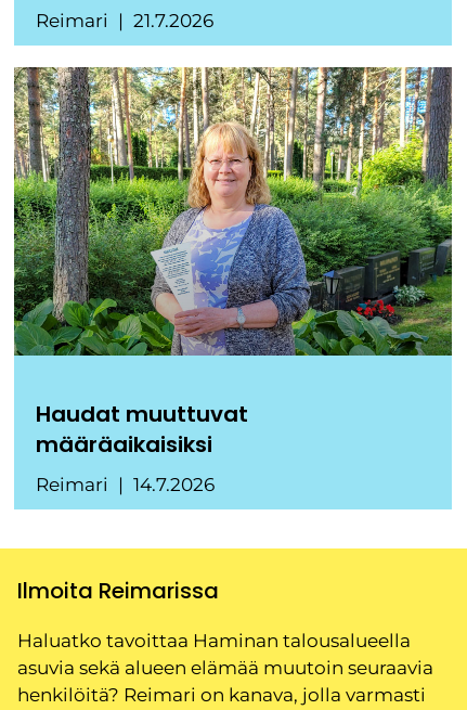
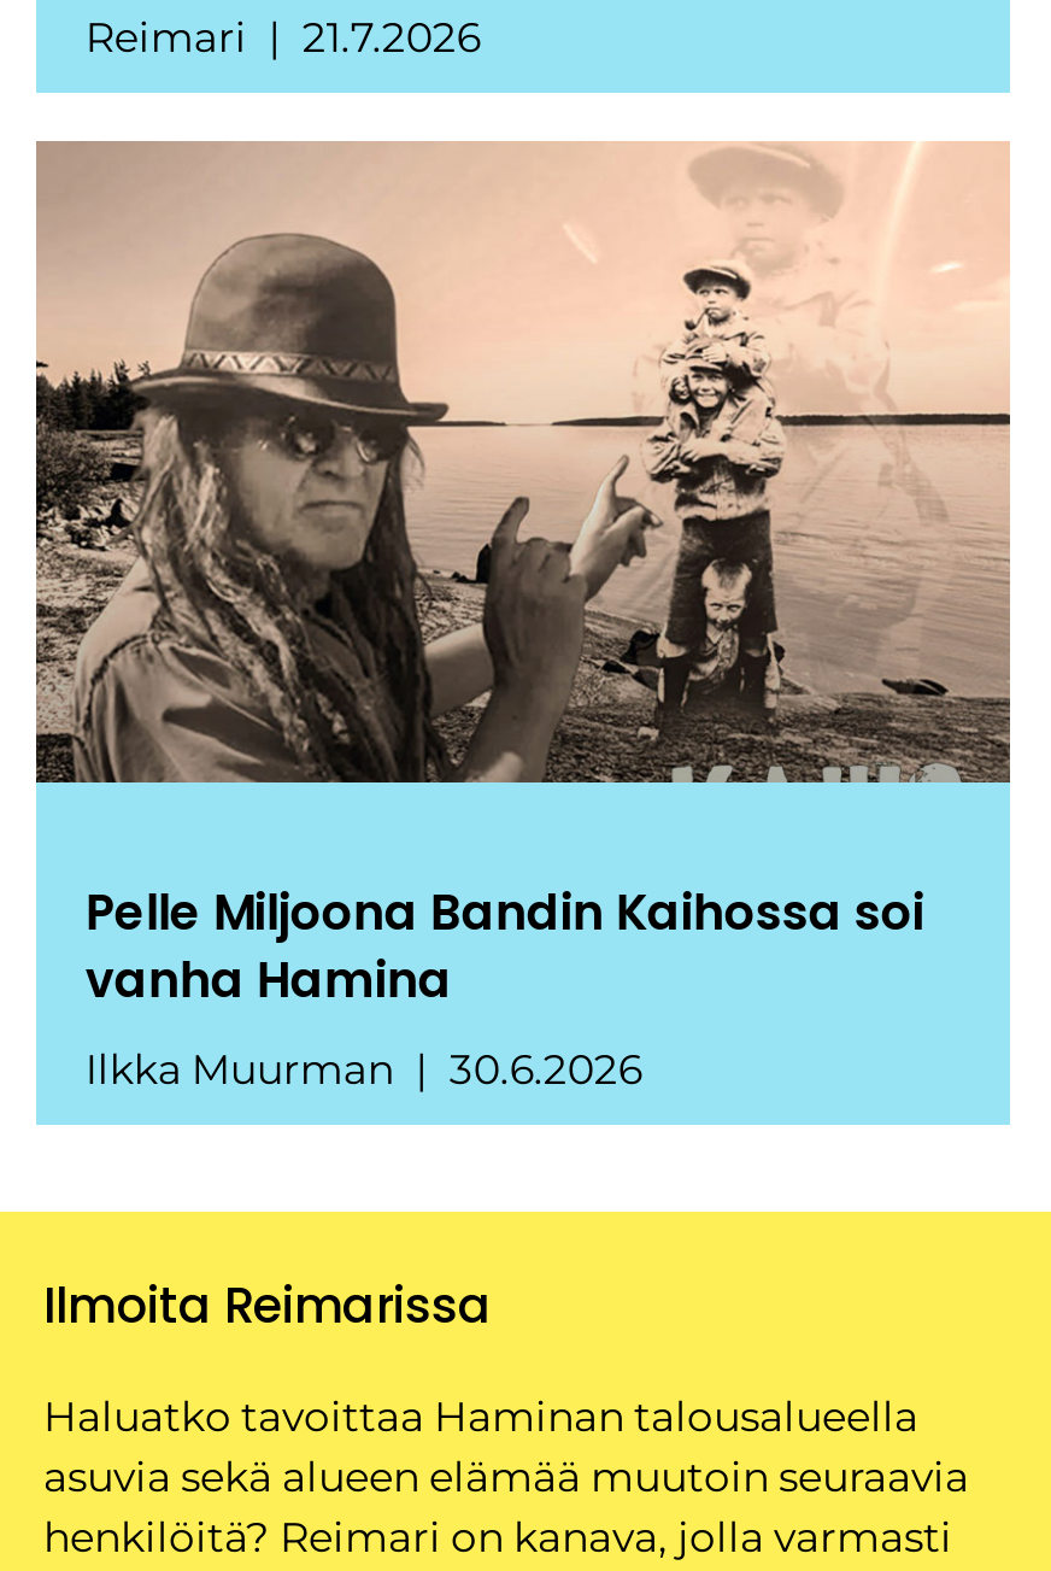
- [image]
- Haudat muuttuvat
- määräaikaisiksi
+ [image]
+ Pelle Miljoona Bandin Kaihossa soi
+ vanha Hamina

- Reimari
- 14.7.2026
+ Ilkka Muurman
+ 30.6.2026
